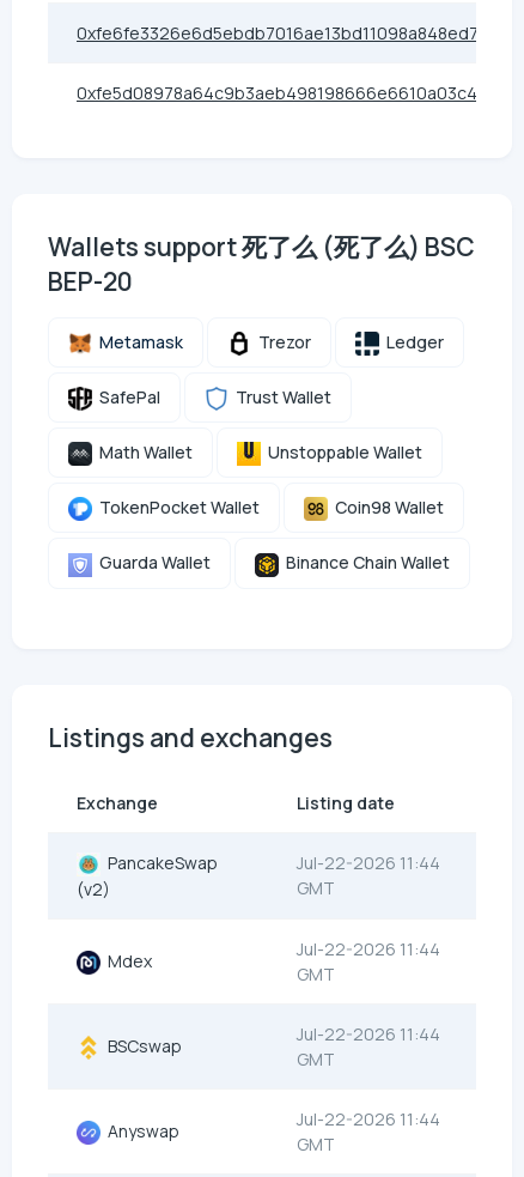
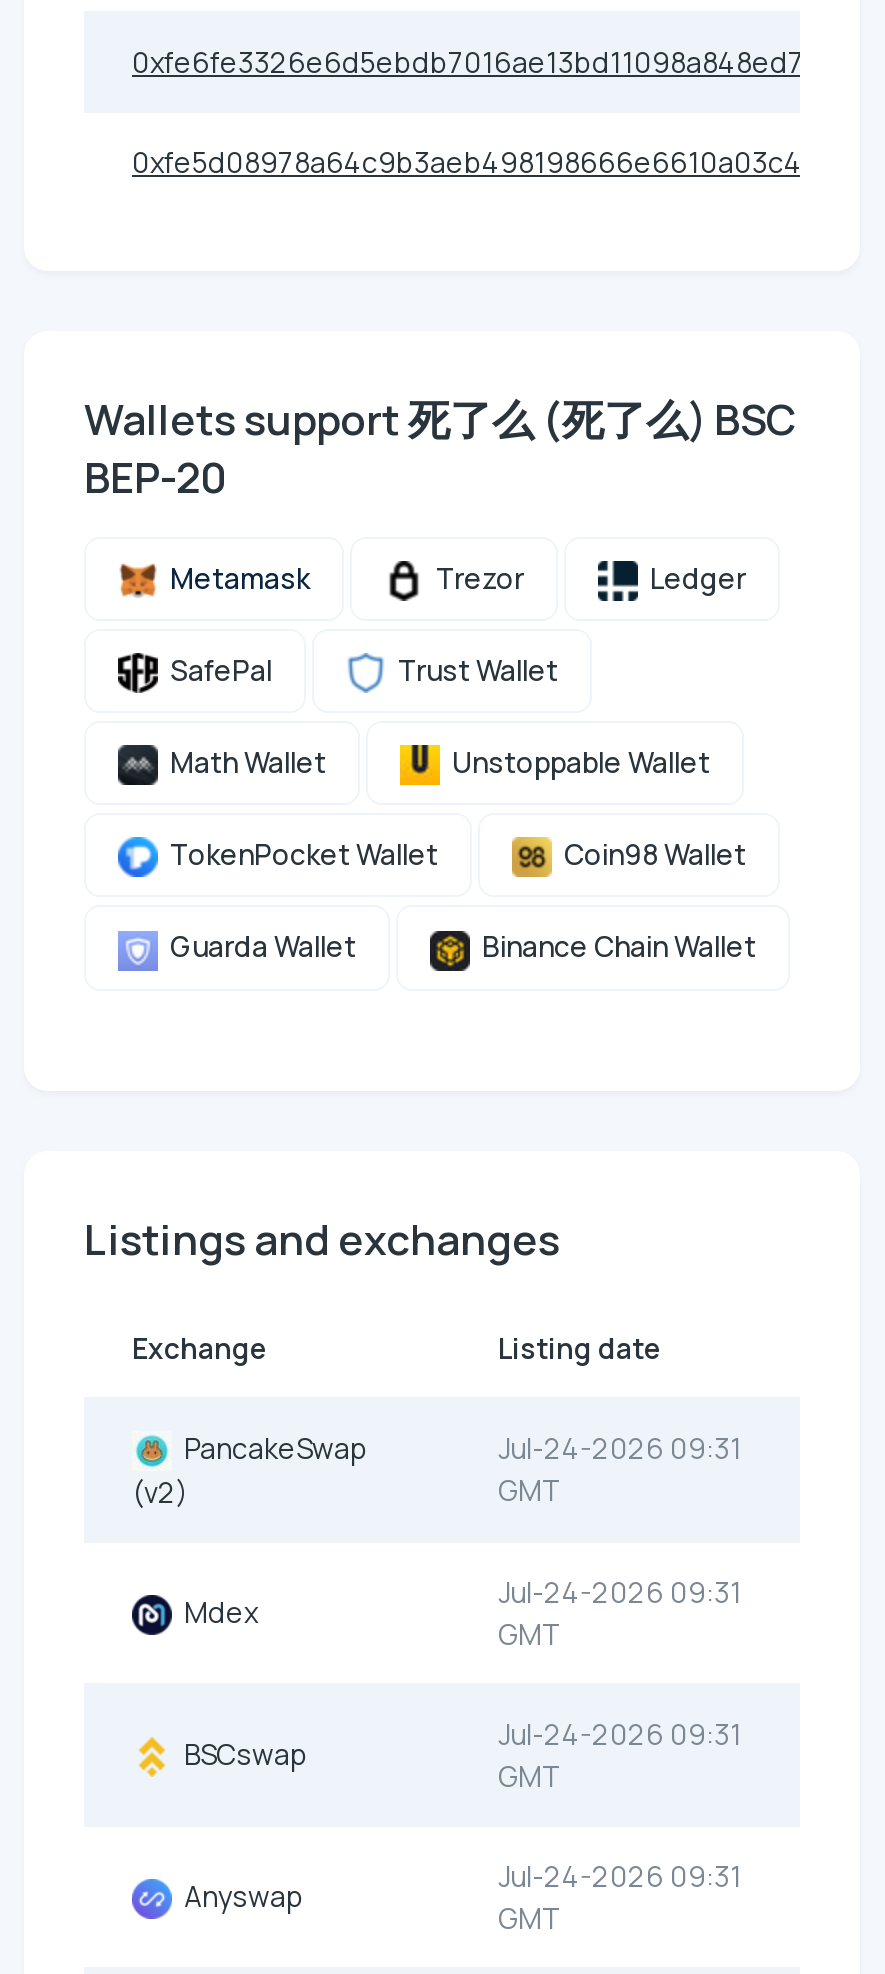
- Jul-22-2026 11:44
+ Jul-24-2026 09:31

- Jul-22-2026 11:44
+ Jul-24-2026 09:31

- Jul-22-2026 11:44
+ Jul-24-2026 09:31

- Jul-22-2026 11:44
+ Jul-24-2026 09:31
